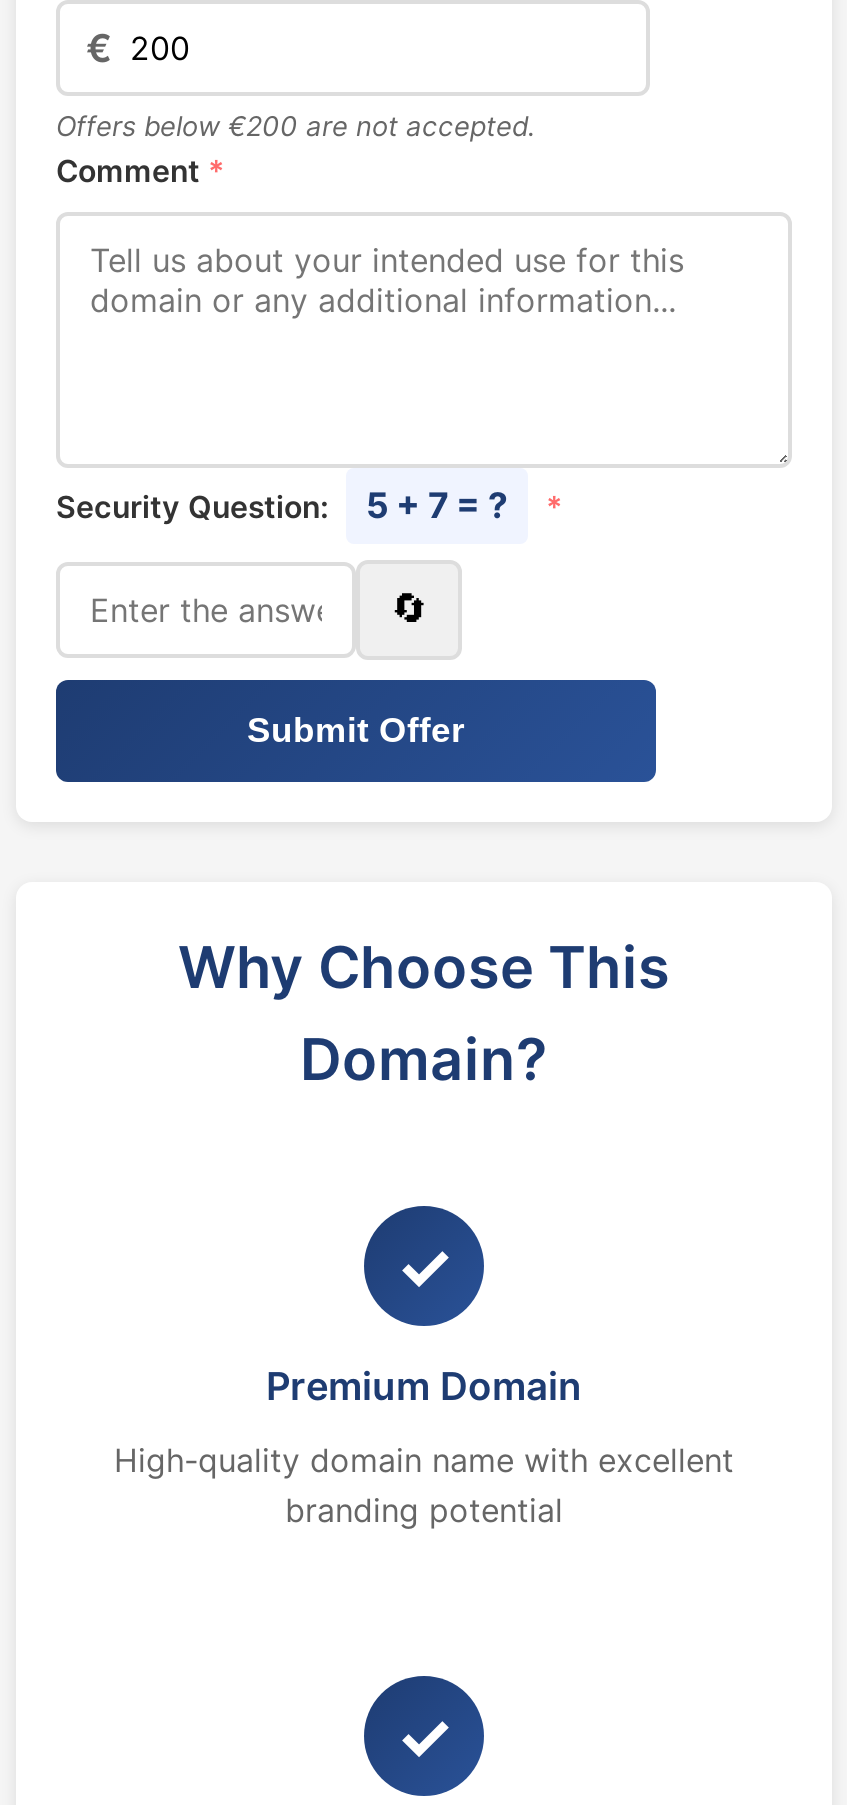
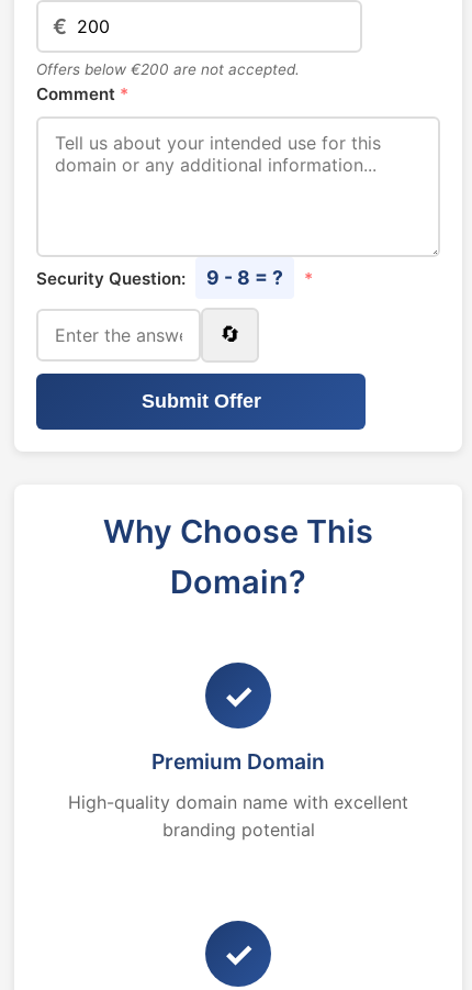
- 5 + 7 = ?
+ 9 - 8 = ?
